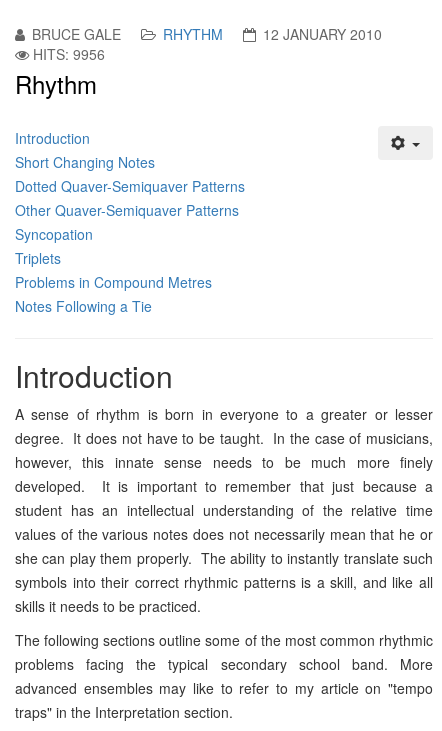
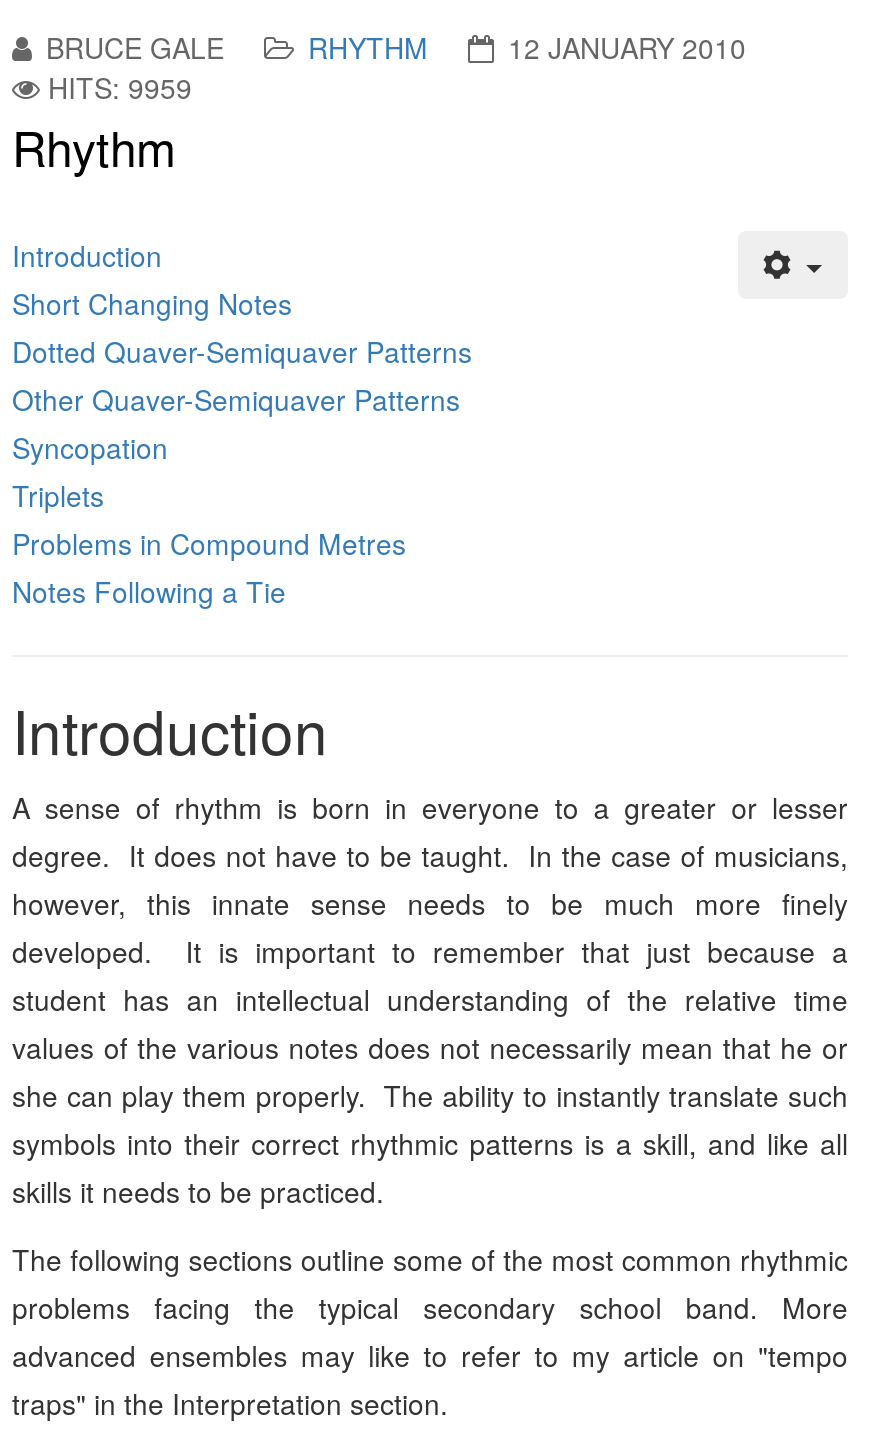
- HITS: 9956
+ HITS: 9959
